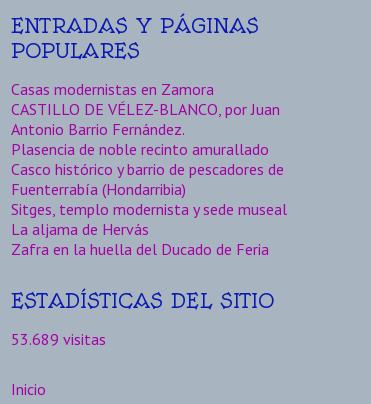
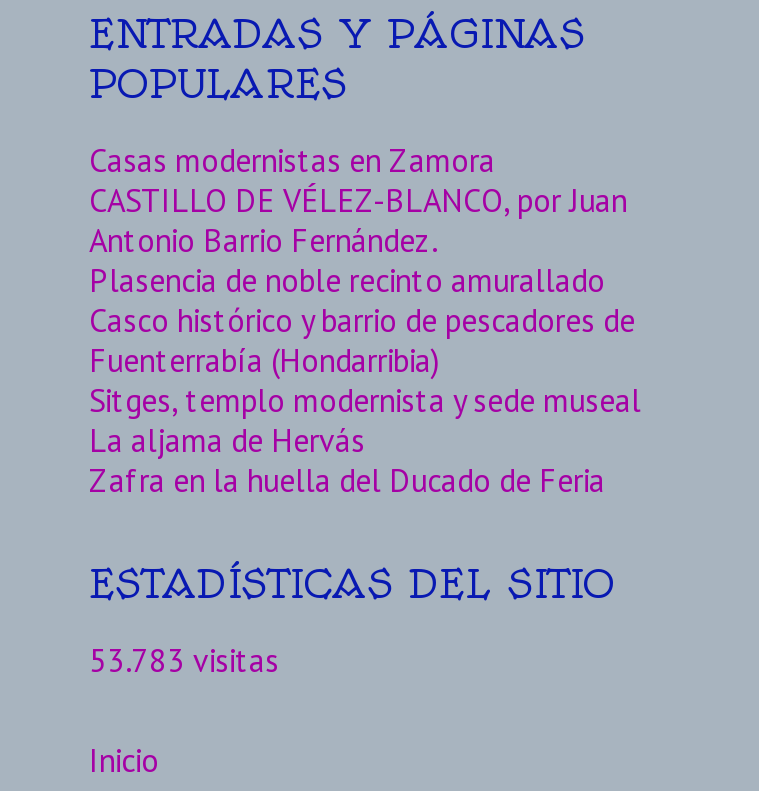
- 53.689 visitas
+ 53.783 visitas
